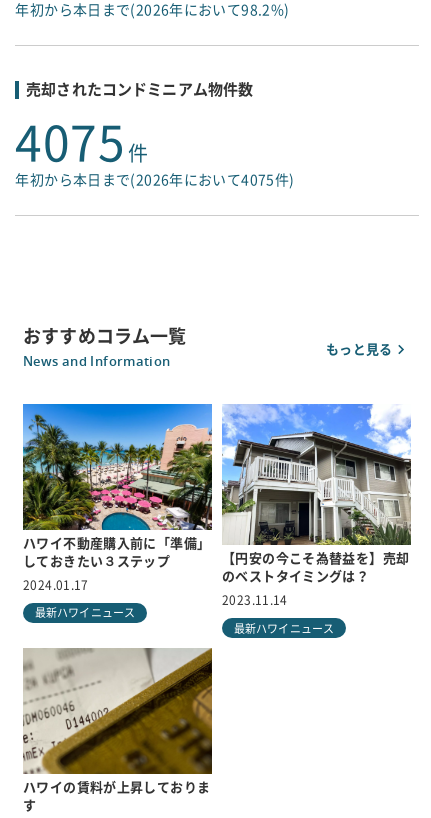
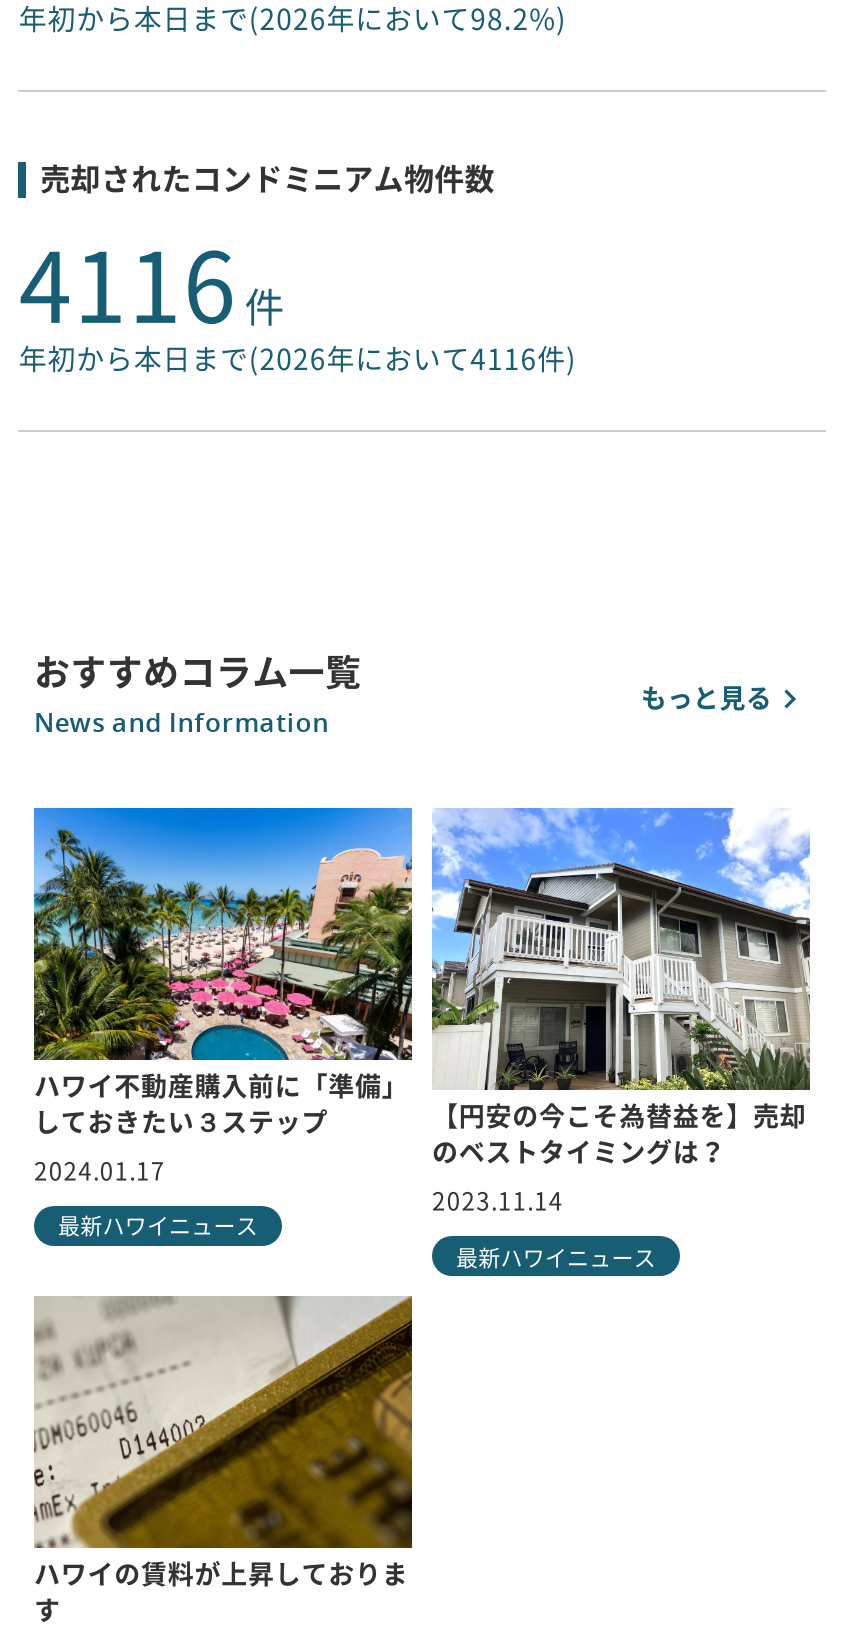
- 4075 件
+ 4116 件

- 年初から本日まで(2026年において4075件)
+ 年初から本日まで(2026年において4116件)
